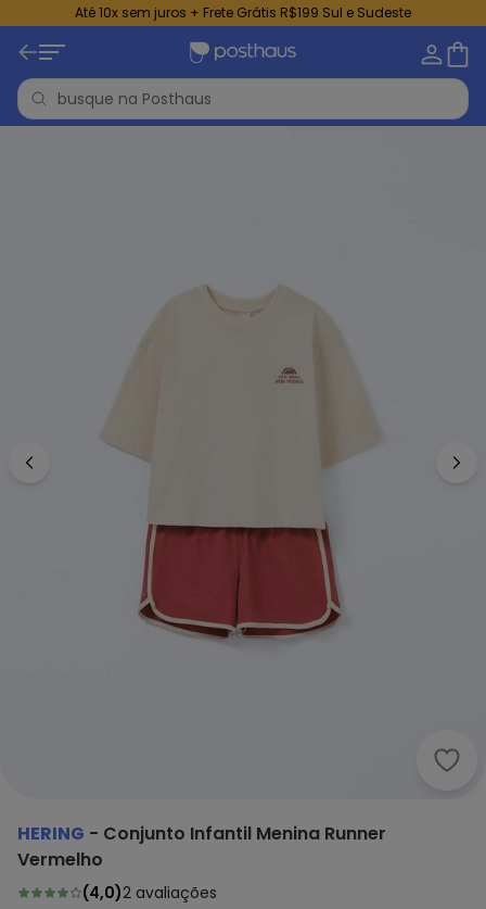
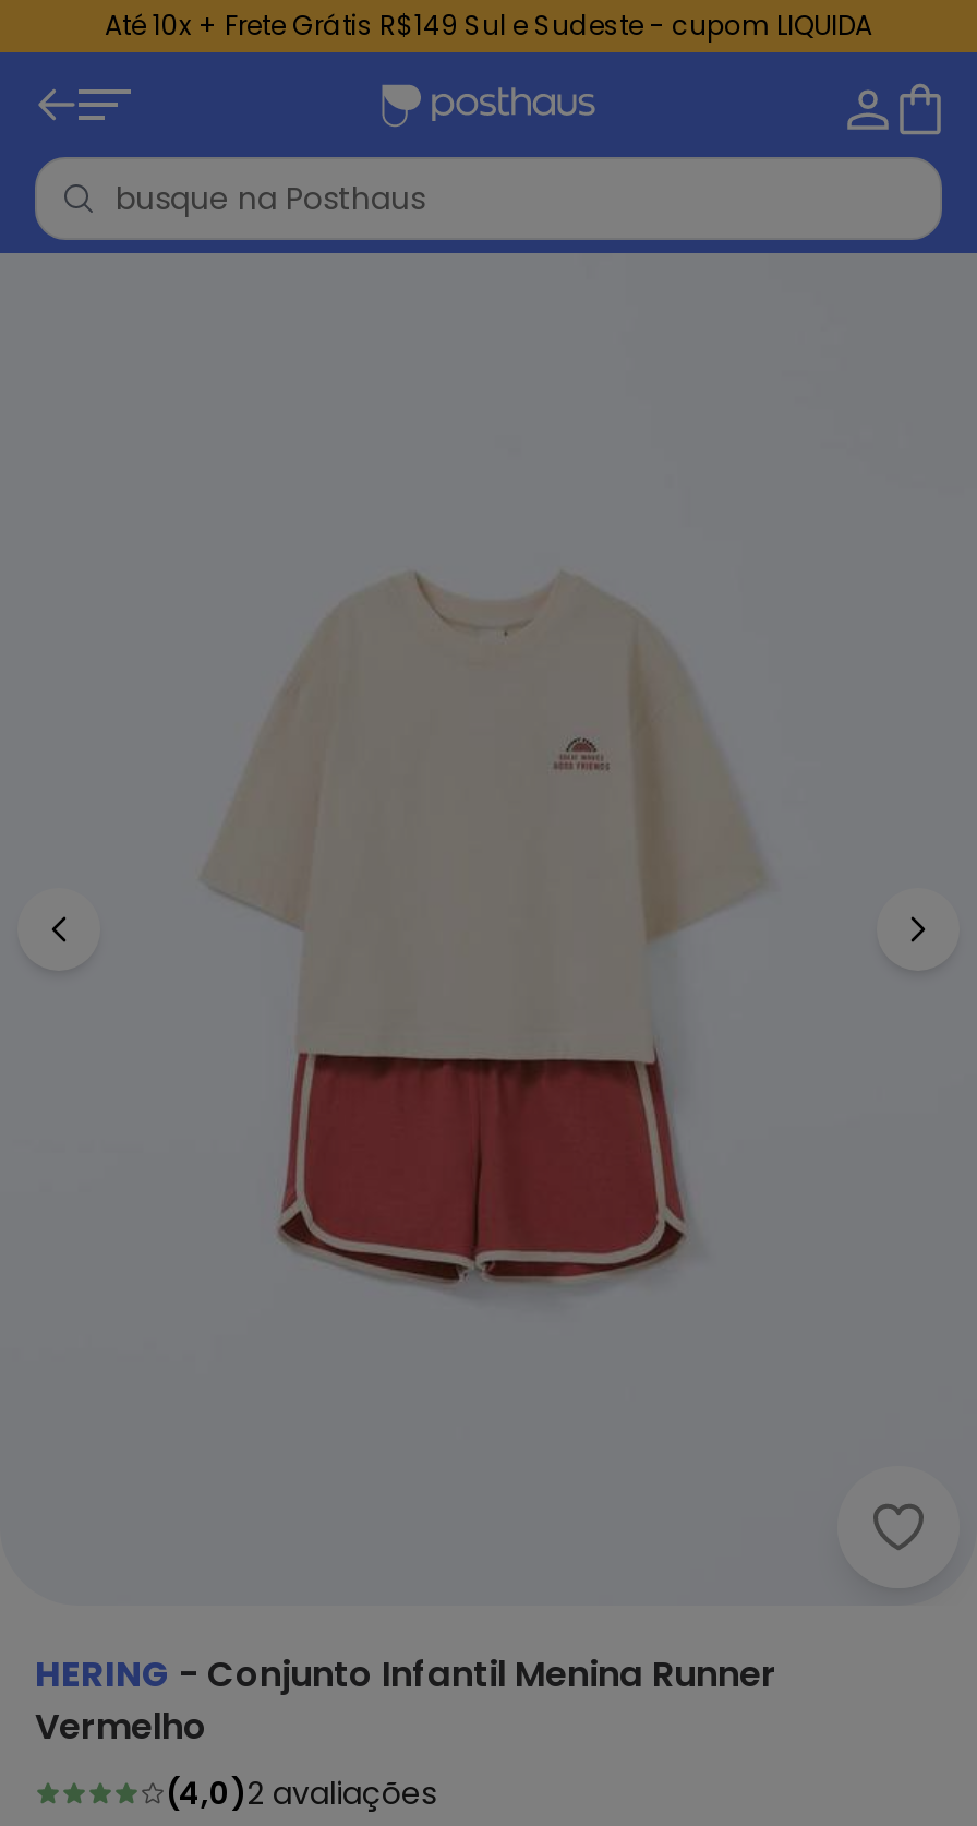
- Até 10x sem juros + Frete Grátis R$199 Sul e Sudeste
+ Até 10x + Frete Grátis R$149 Sul e Sudeste - cupom LIQUIDA
